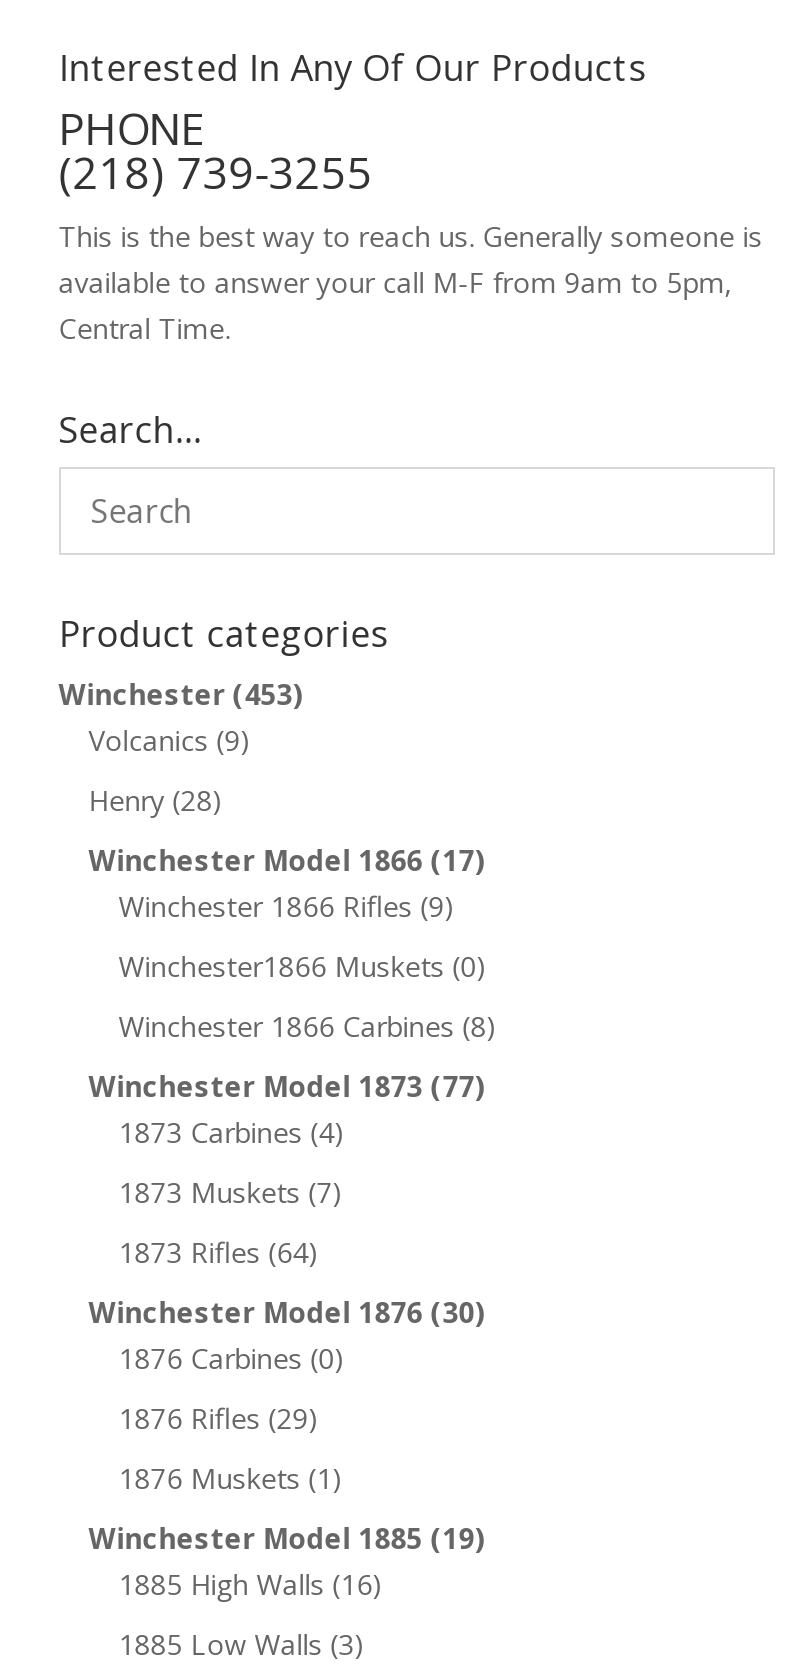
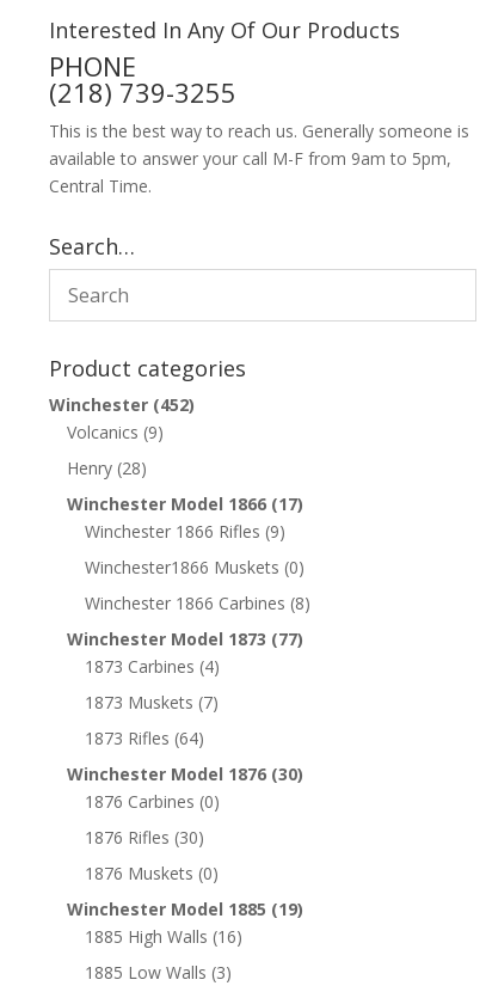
- Winchester (453)
+ Winchester (452)

- 1876 Rifles (29)
+ 1876 Rifles (30)

- 1876 Muskets (1)
+ 1876 Muskets (0)
